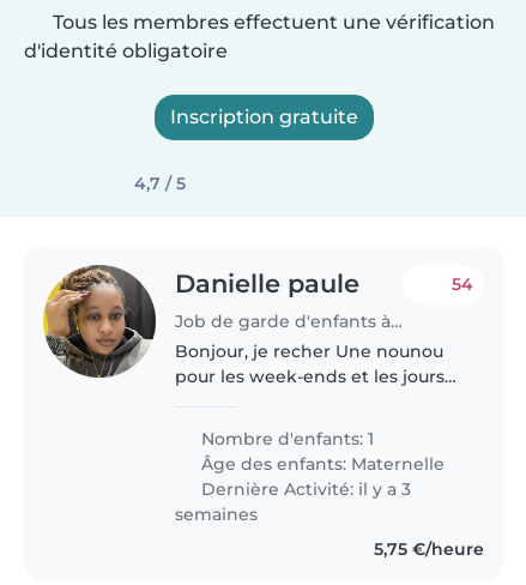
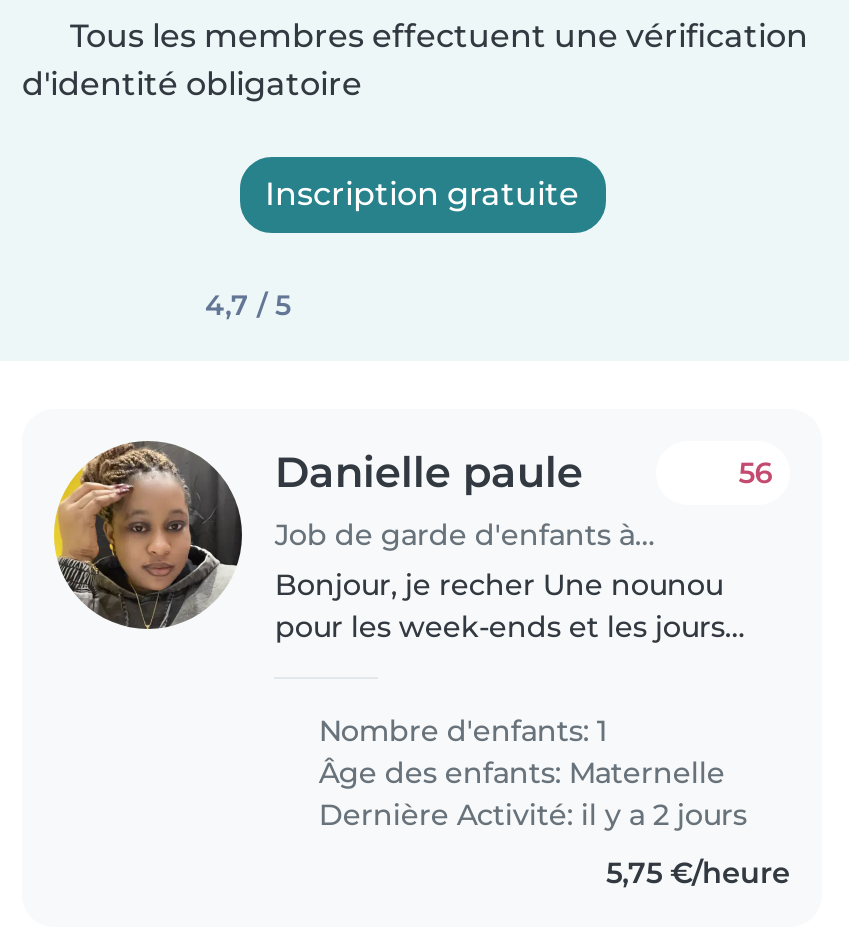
- 54
+ 56

- Dernière Activité: il y a 3
- semaines
+ Dernière Activité: il y a 2 jours
